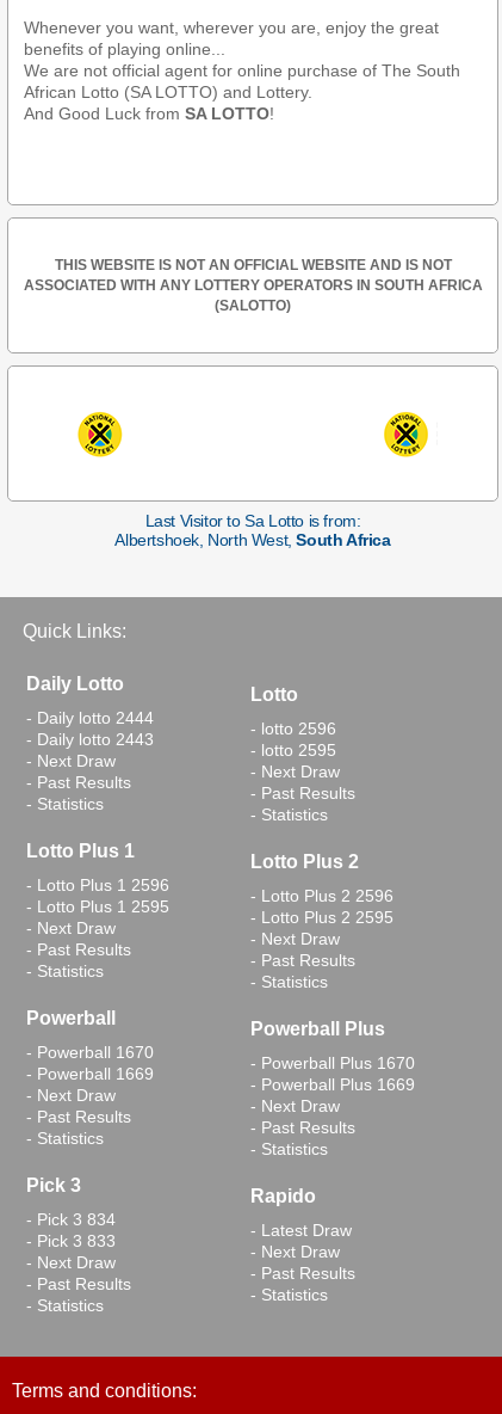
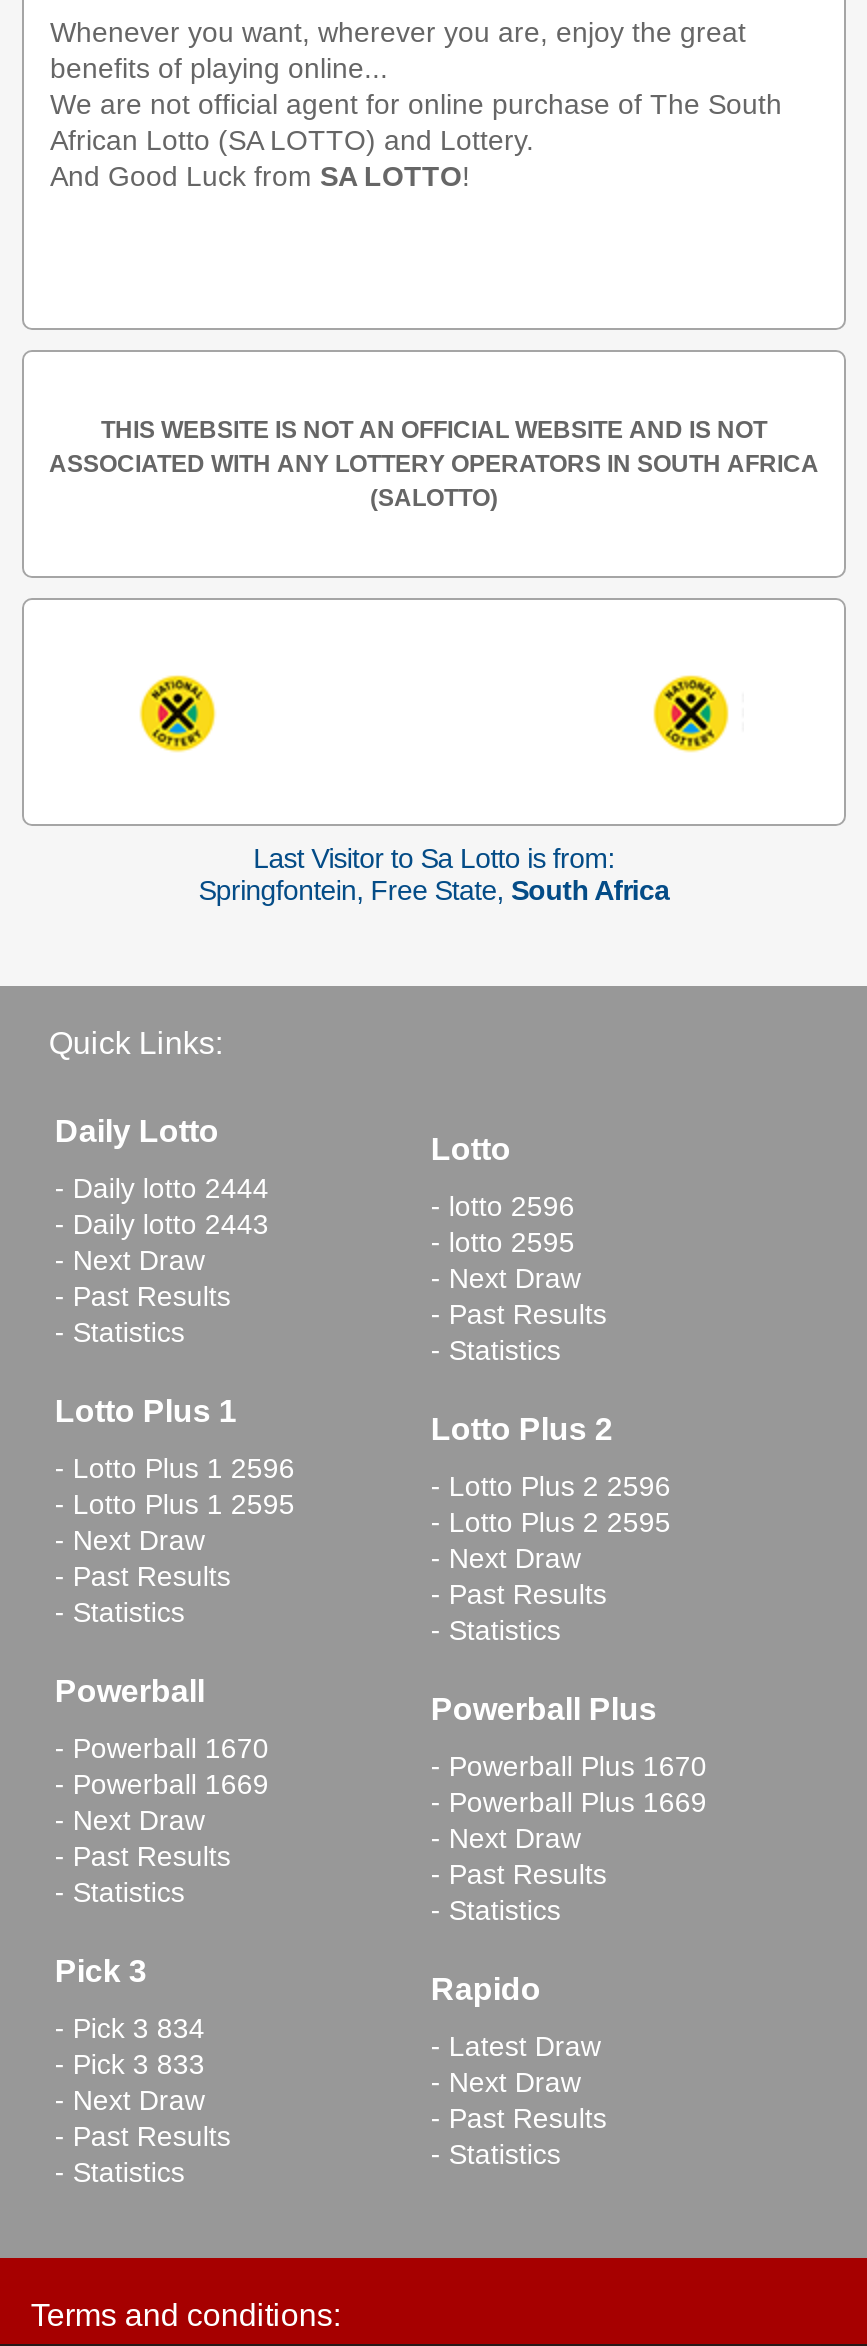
- Albertshoek, North West, South Africa
+ Springfontein, Free State, South Africa
